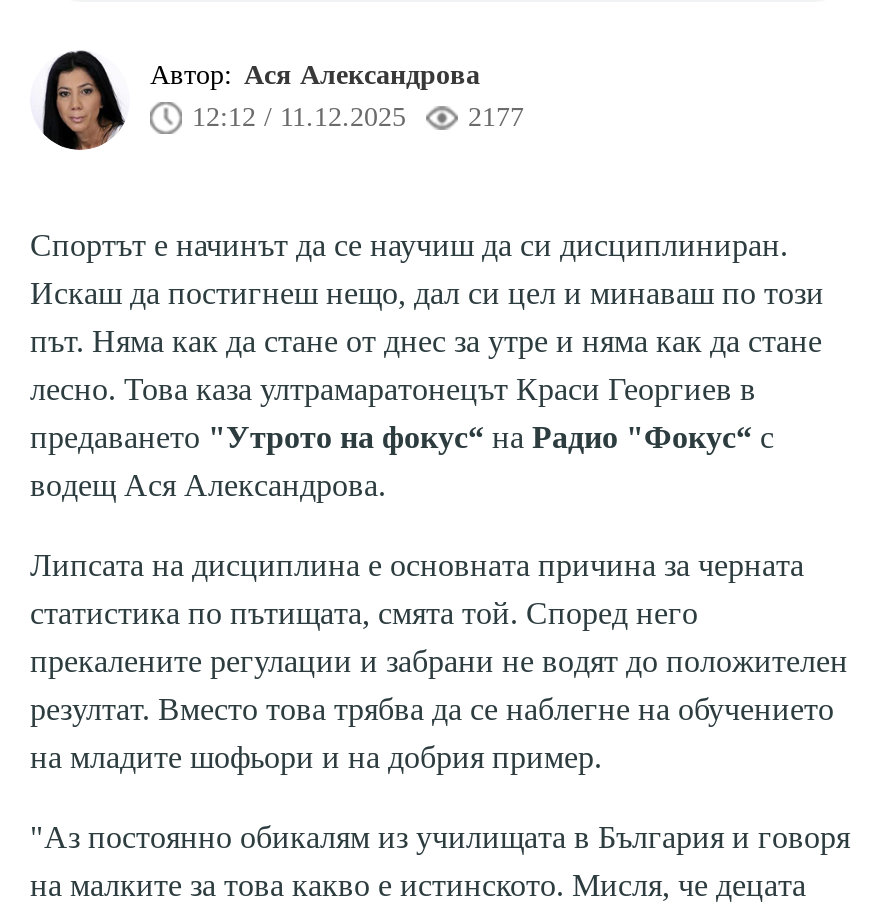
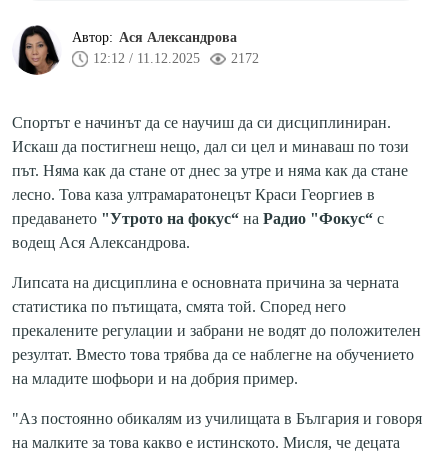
- 2177
+ 2172
